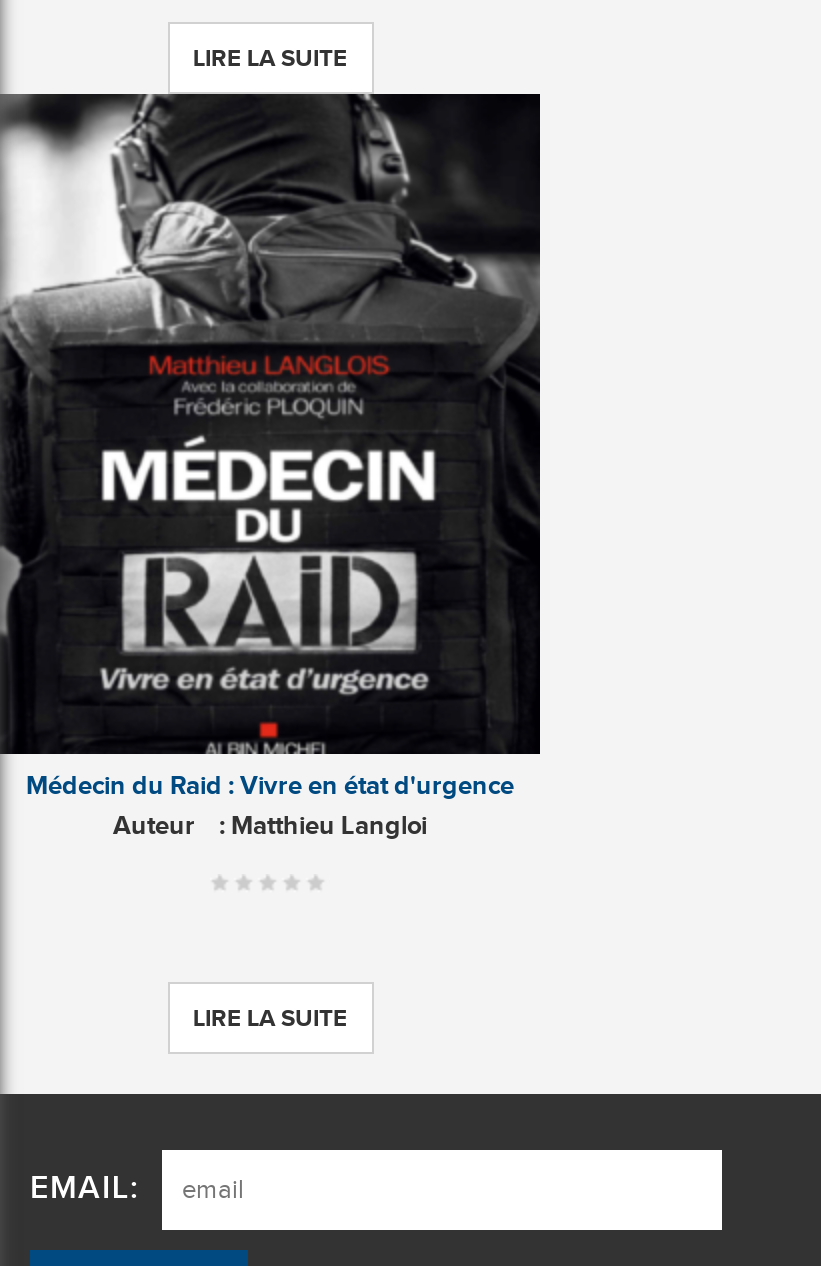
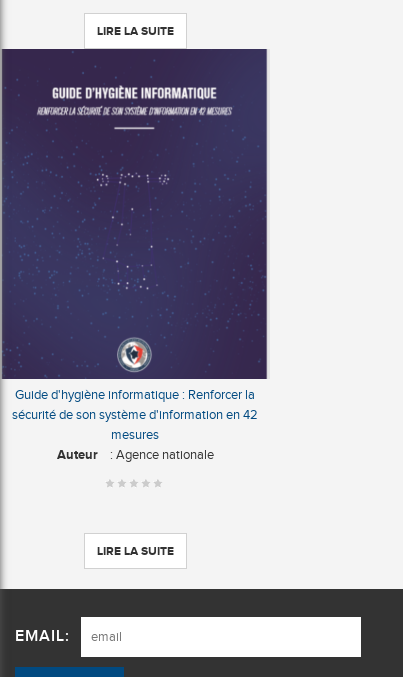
- [image]
- Médecin du Raid : Vivre en état d'urgence
- Auteur: Matthieu Langloi
+ [image]
+ Guide d'hygiène informatique : Renforcer la
+ sécurité de son système d'information en 42
+ mesures
+ Auteur: Agence nationale
